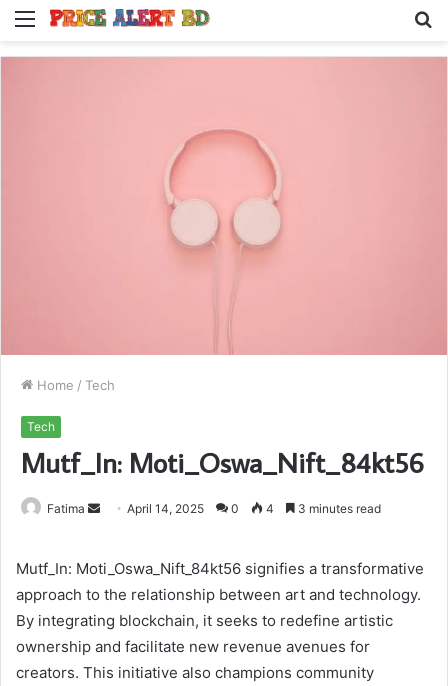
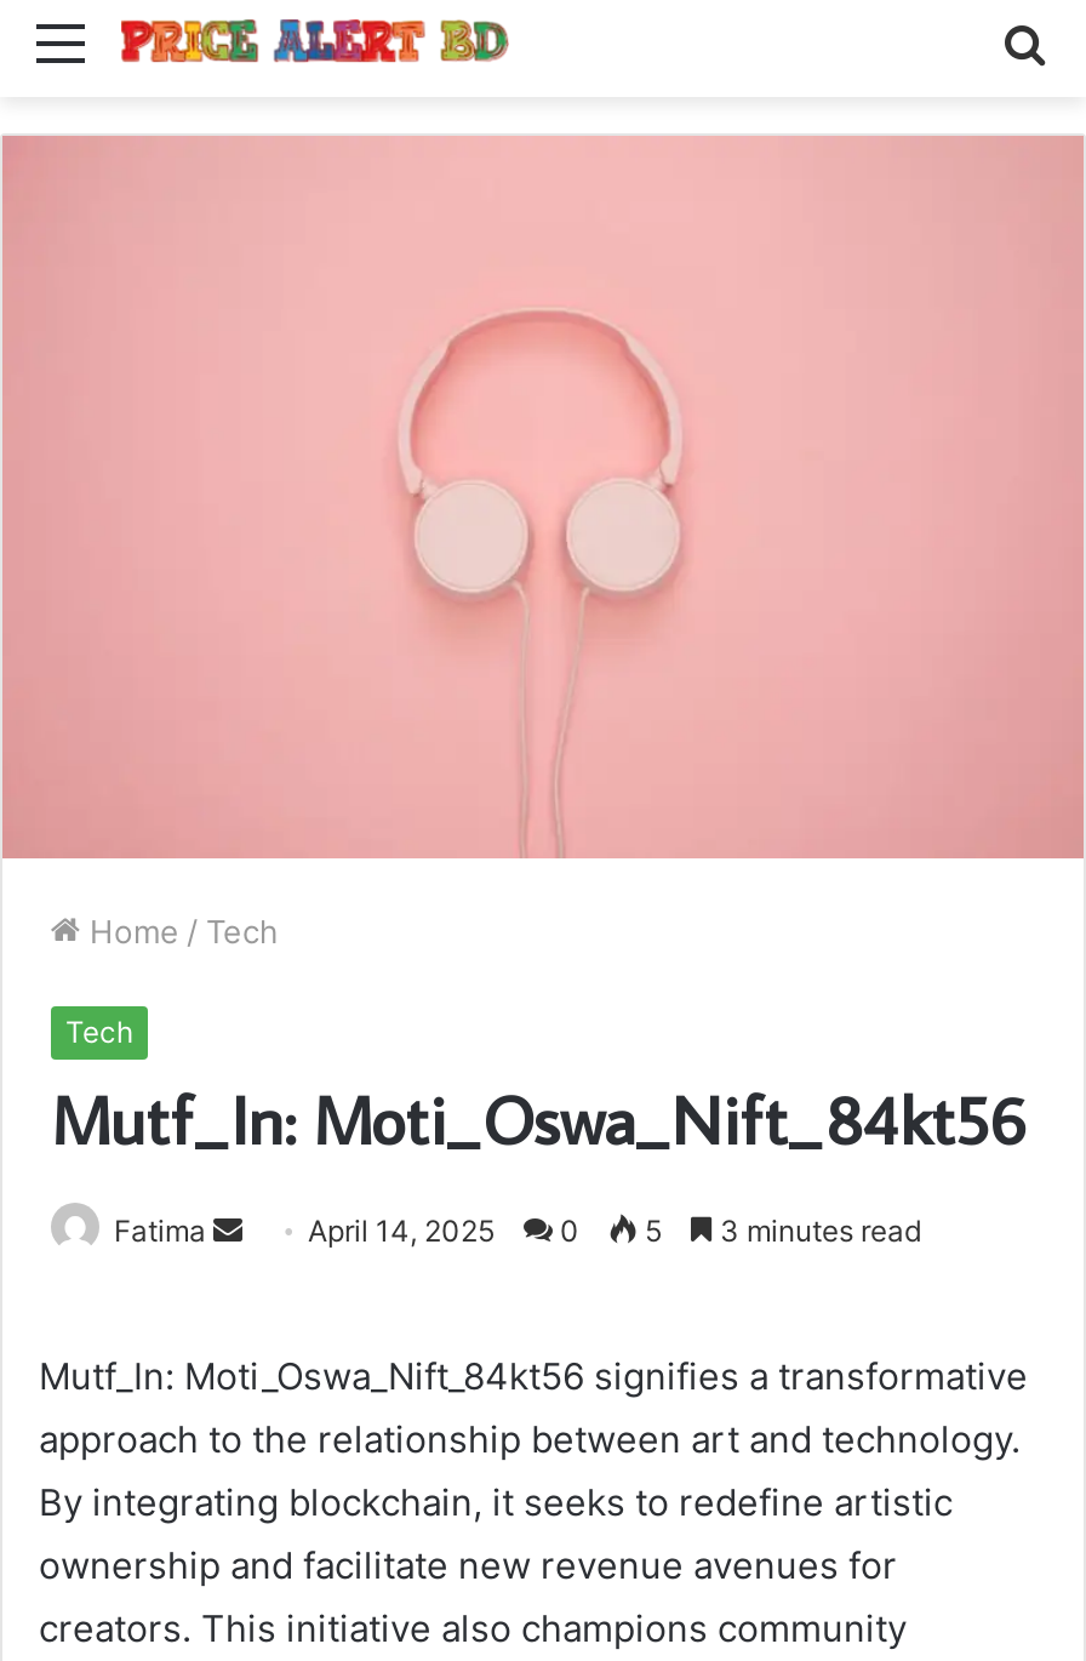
- 4
+ 5
